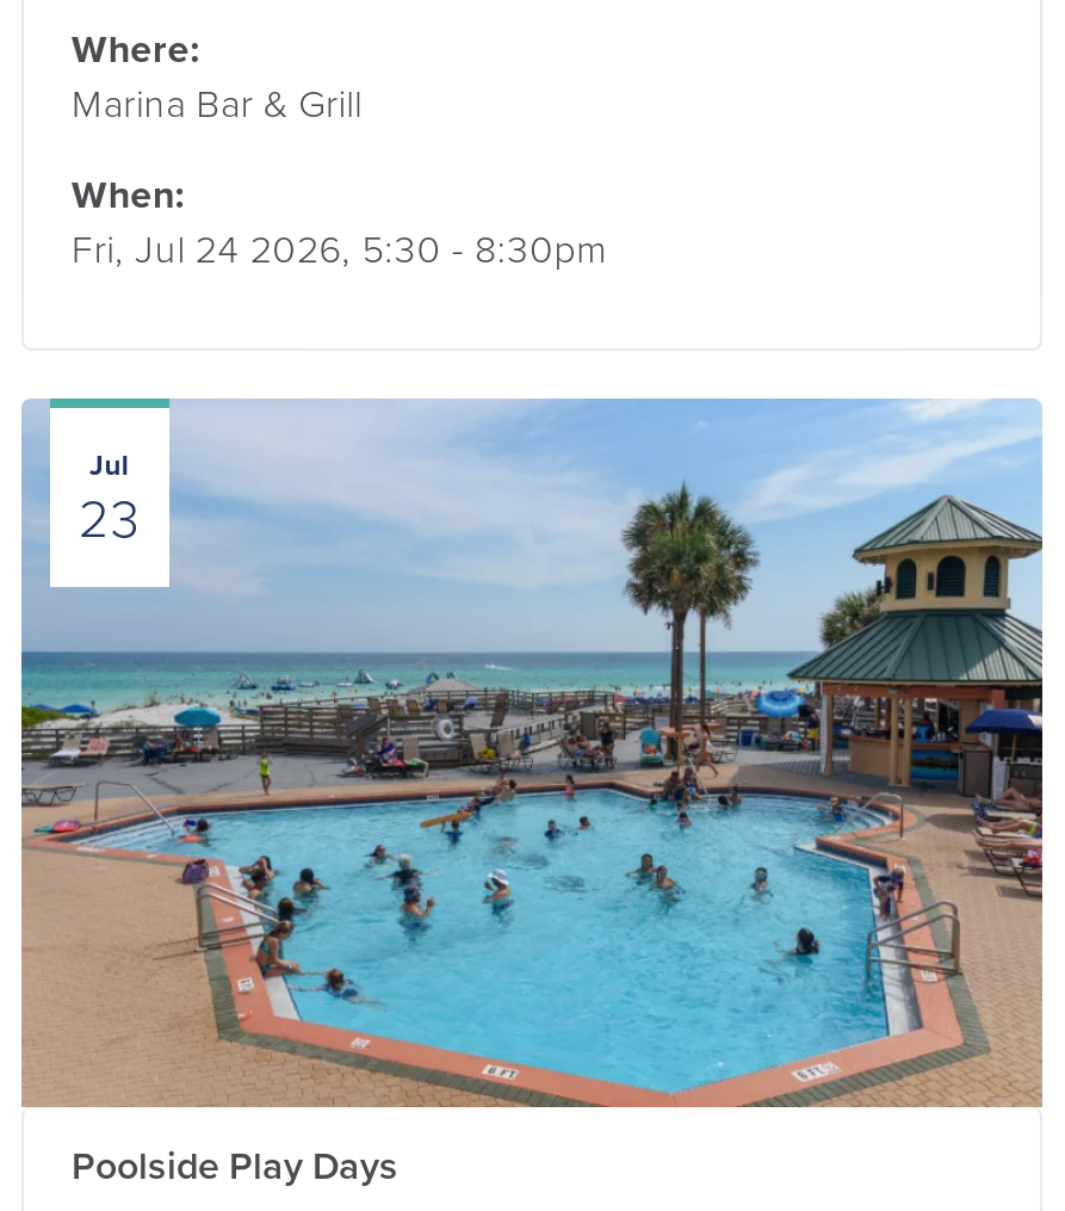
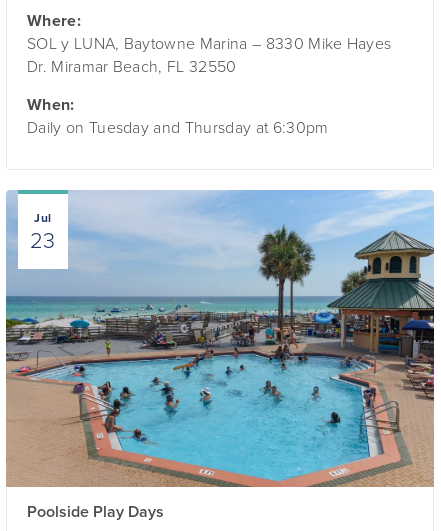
- Marina Bar & Grill
+ SOL y LUNA, Baytowne Marina – 8330 Mike Hayes
+ Dr. Miramar Beach, FL 32550

- Fri, Jul 24 2026, 5:30 - 8:30pm
+ Daily on Tuesday and Thursday at 6:30pm
